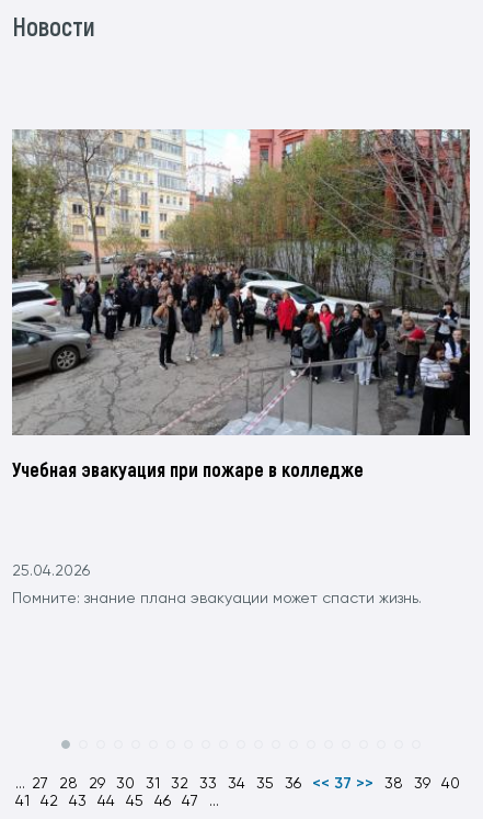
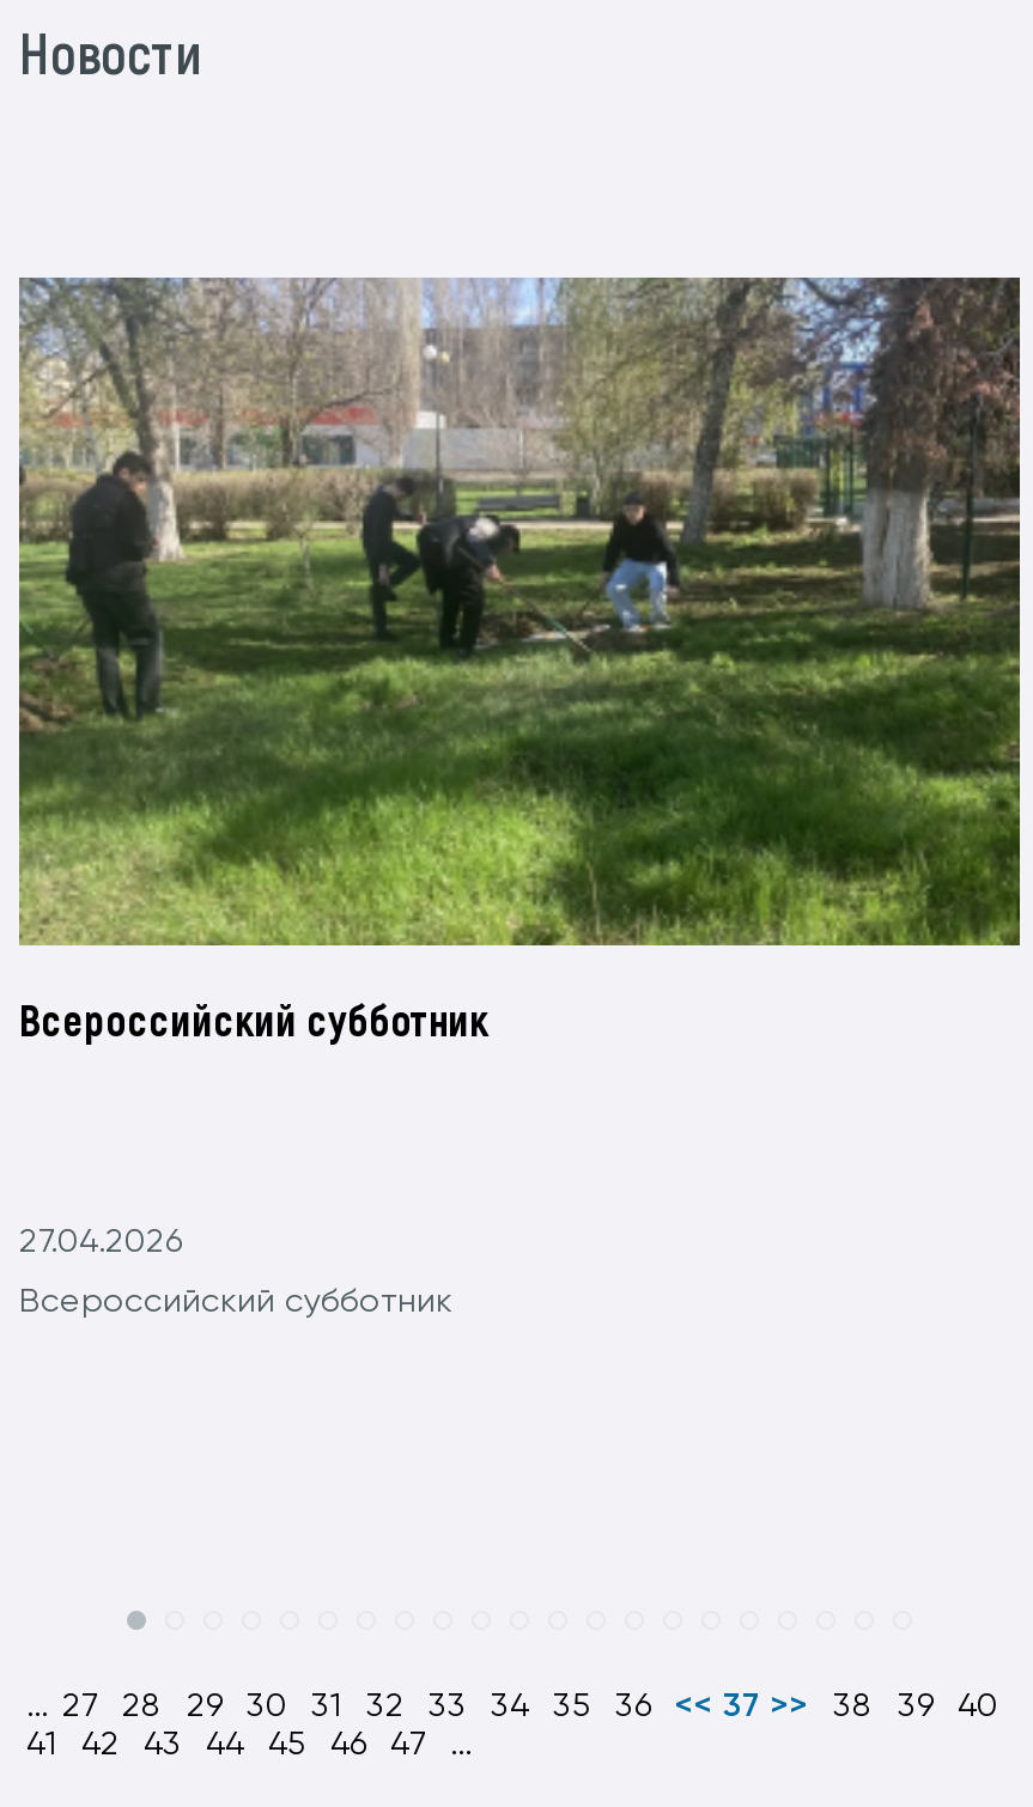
- [image]
- Учебная эвакуация при пожаре в колледже
+ [image]
+ Всероссийский субботник

- 25.04.2026
+ 27.04.2026

- Помните: знание плана эвакуации может спасти жизнь.
+ Всероссийский субботник
